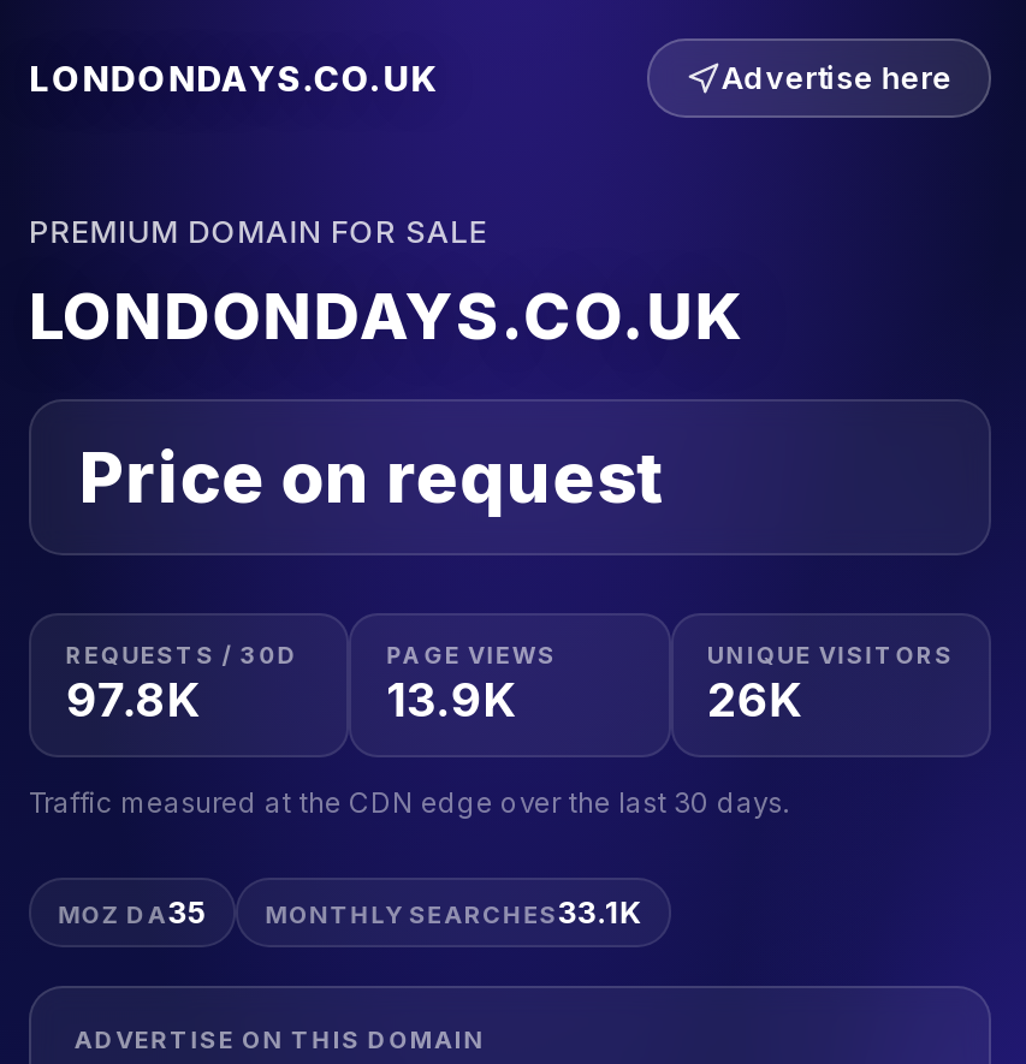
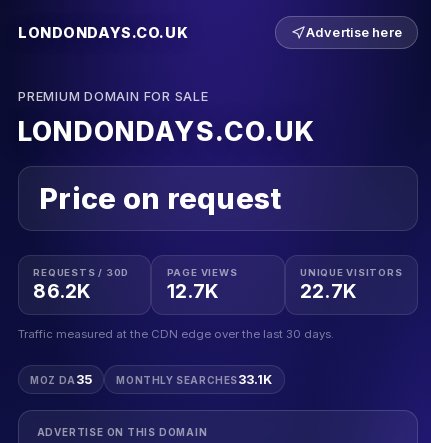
- 97.8K
+ 86.2K

- 13.9K
+ 12.7K

- 26K
+ 22.7K
